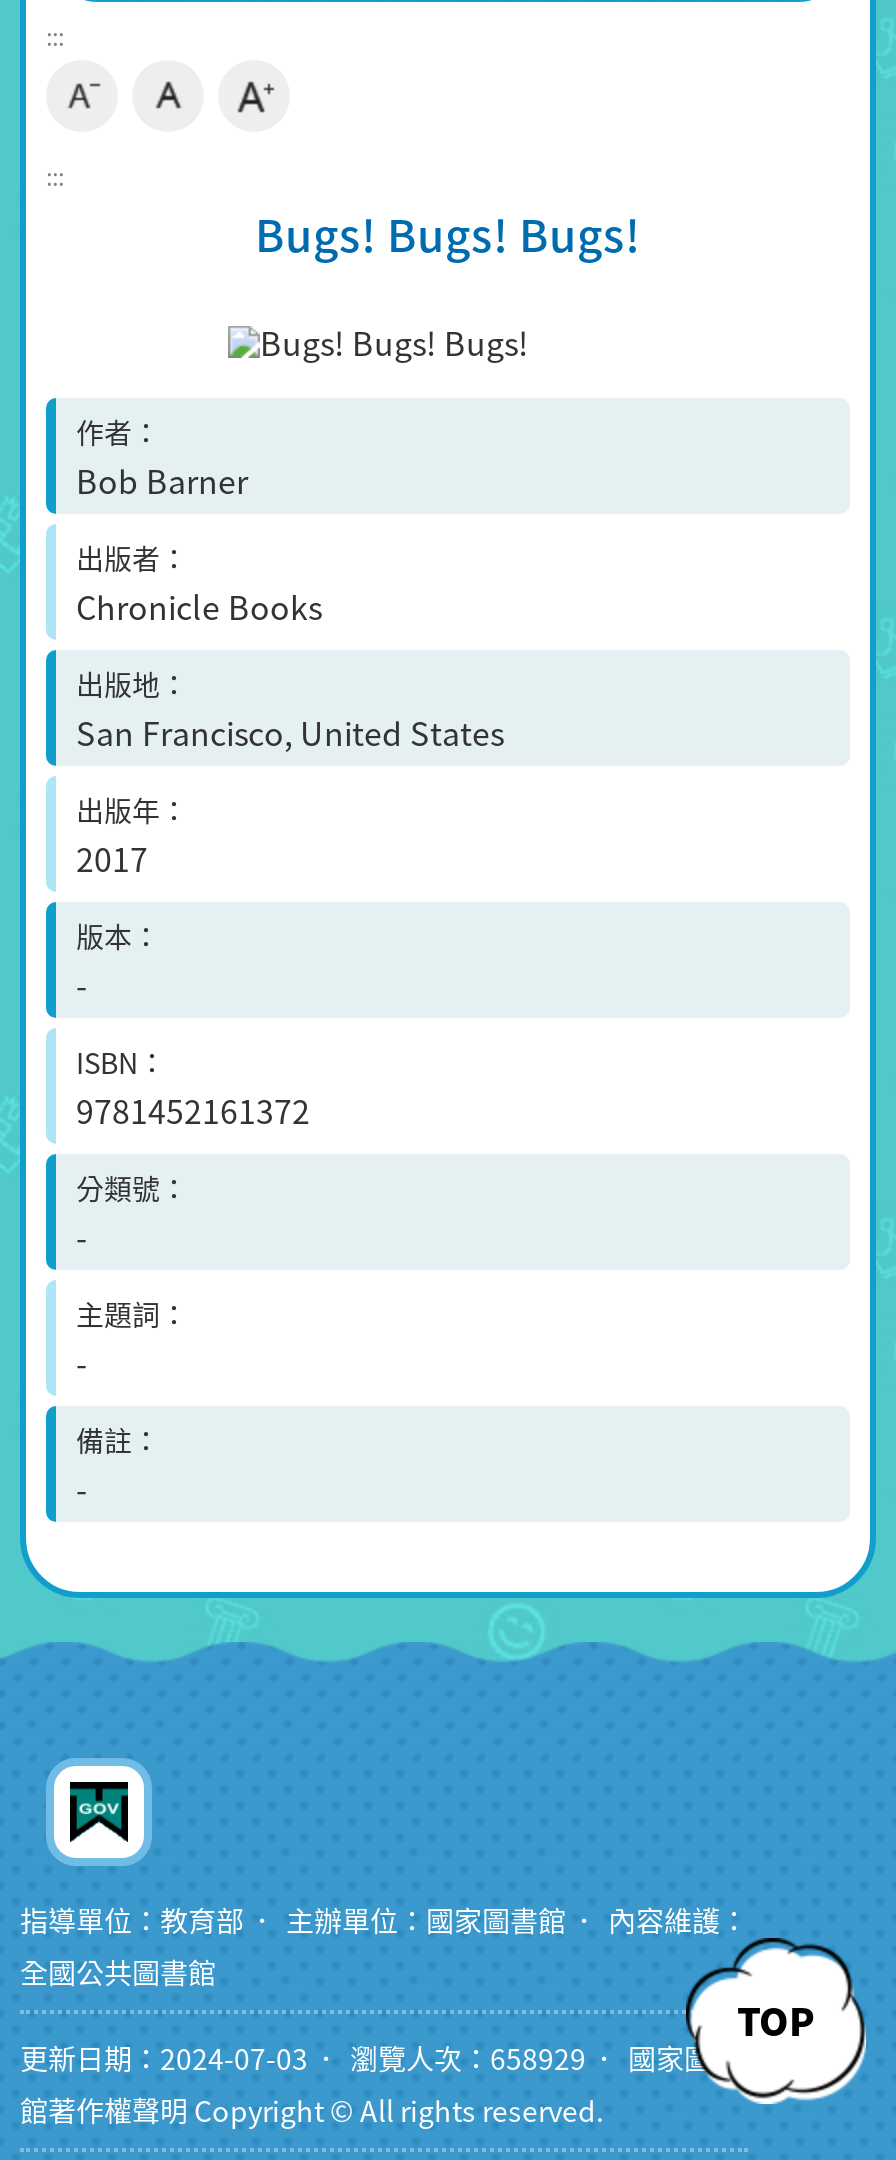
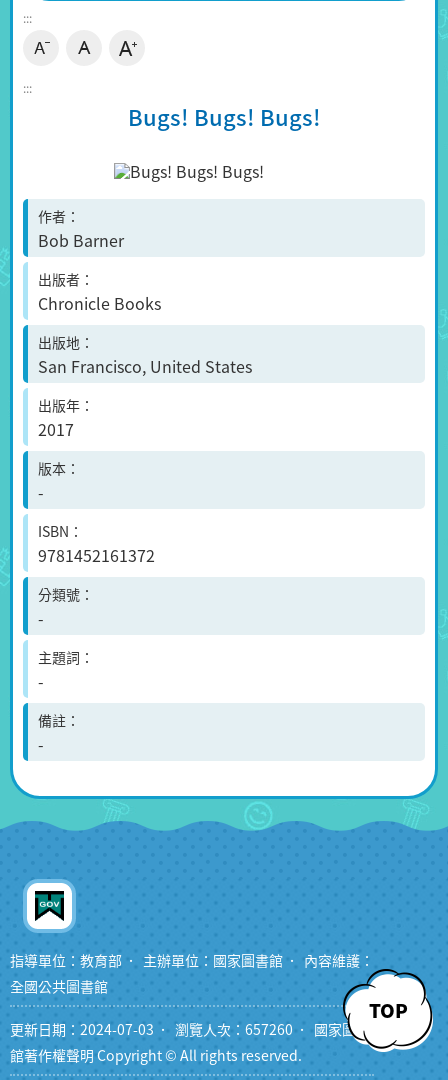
- 瀏覽人次：658929
+ 瀏覽人次：657260
